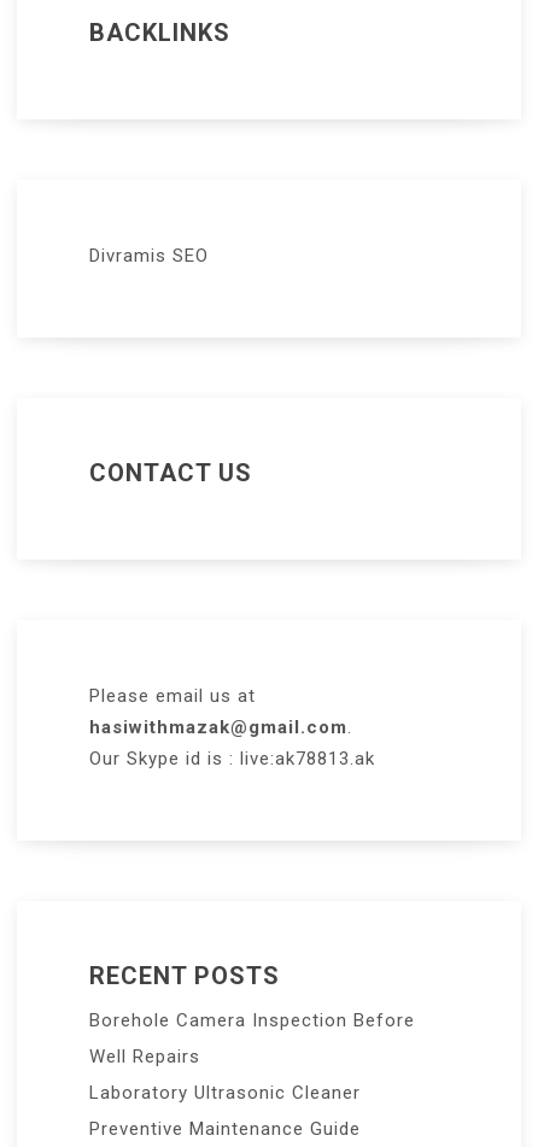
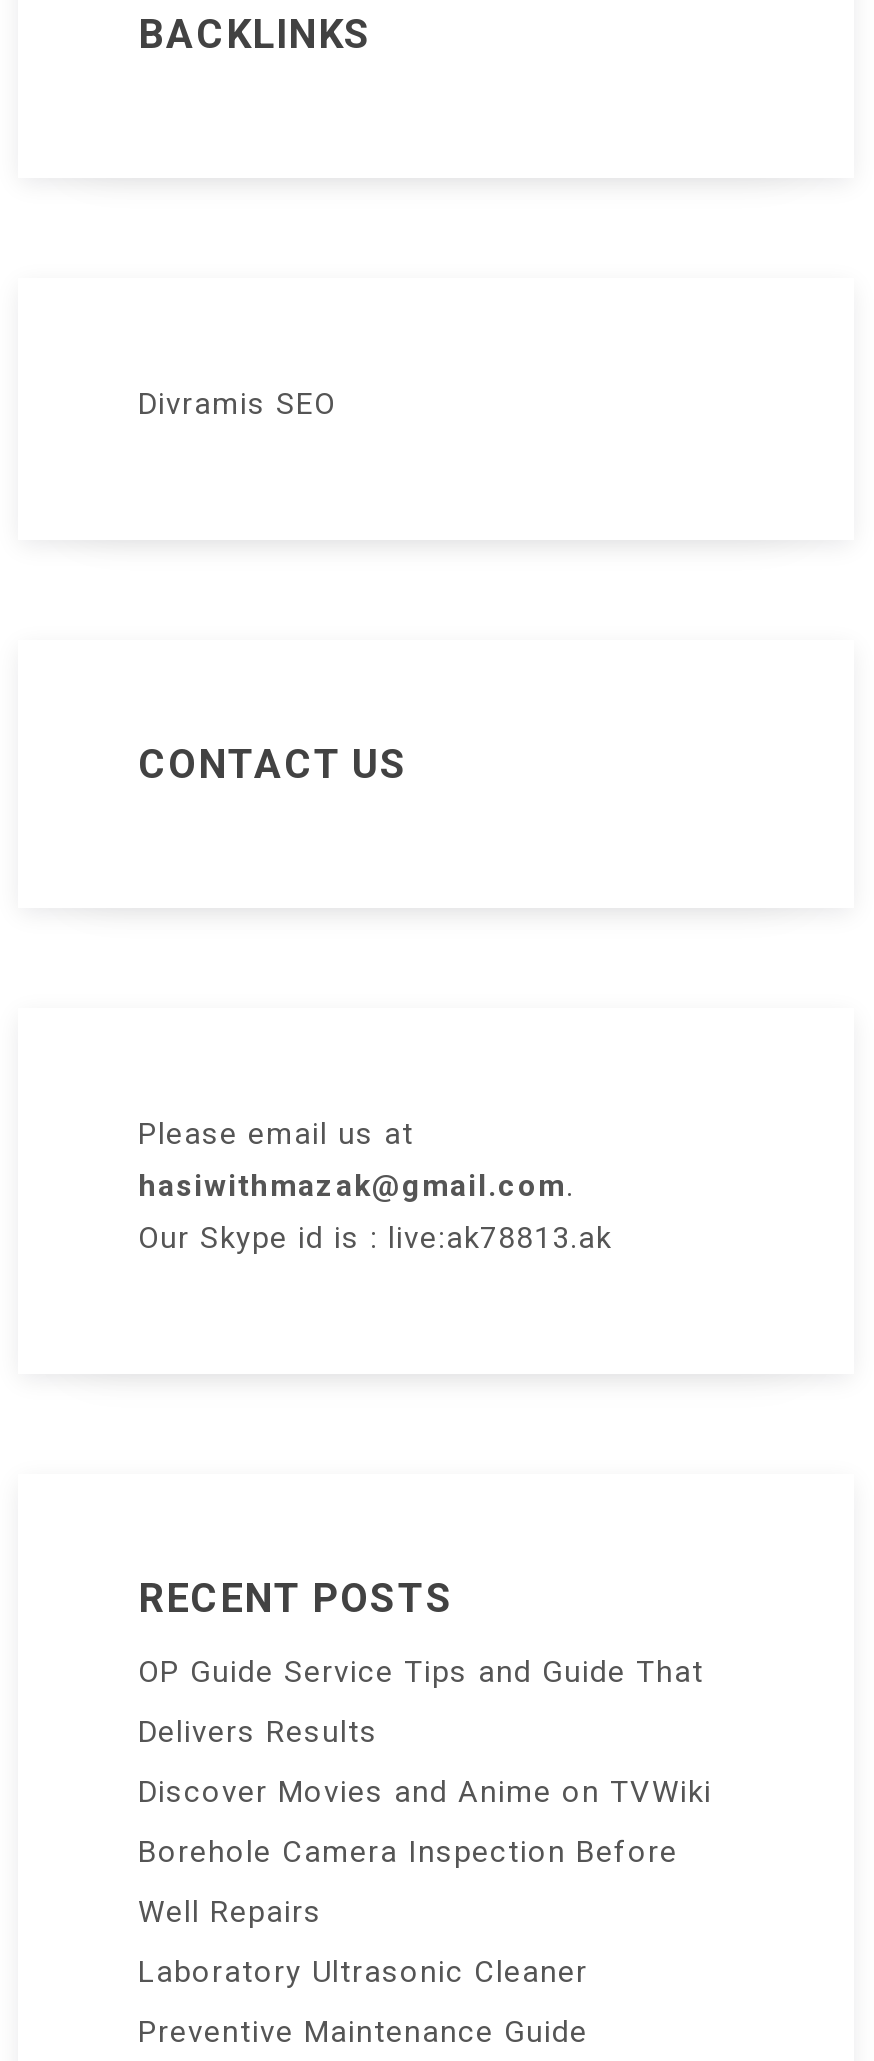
+ OP Guide Service Tips and Guide That
+ Delivers Results
+ Discover Movies and Anime on TVWiki
